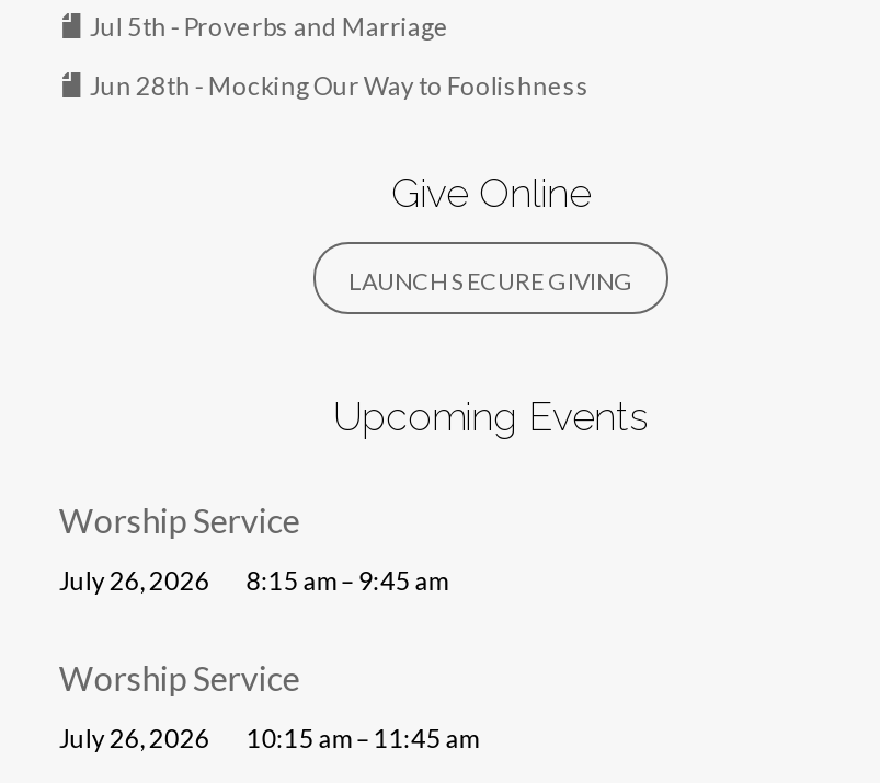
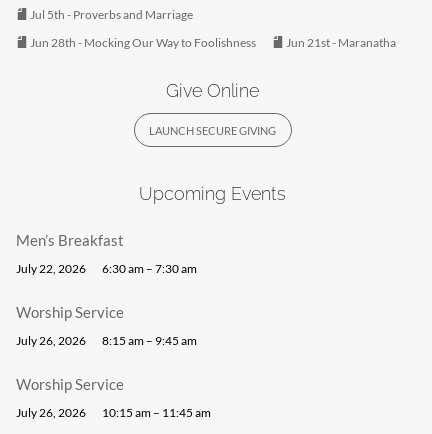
+ Jun 21st - Maranatha

+ Men’s Breakfast
+ July 22, 2026
+ 6:30 am – 7:30 am
